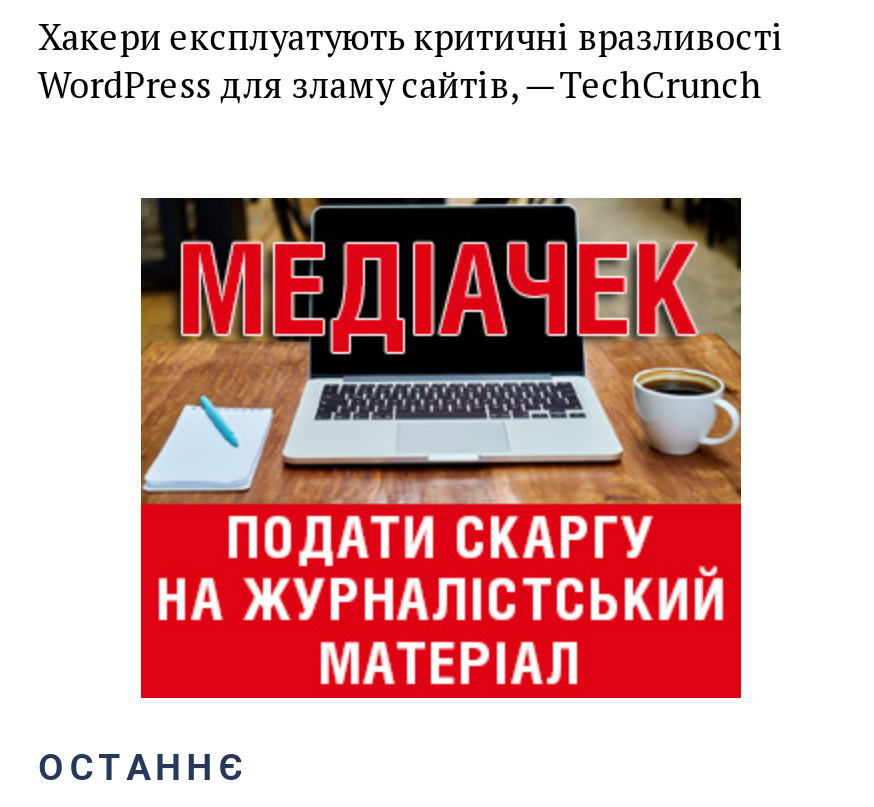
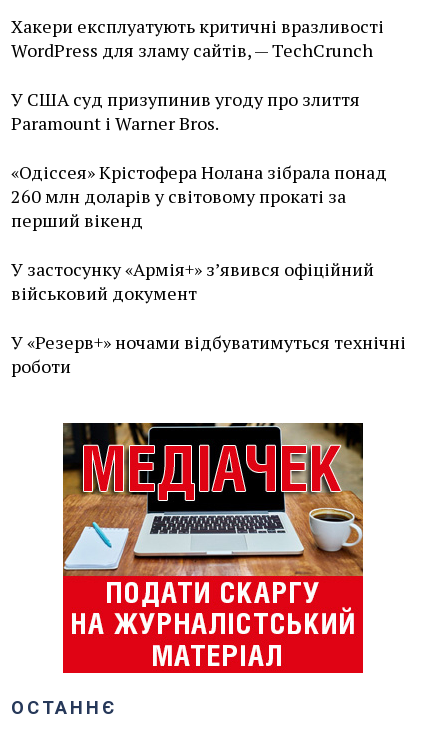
+ У США суд призупинив угоду про злиття
+ Paramount і Warner Bros.
+ «Одіссея» Крістофера Нолана зібрала понад
+ 260 млн доларів у світовому прокаті за
+ перший вікенд
+ У застосунку «Армія+» зʼявився офіційний
+ військовий документ
+ У «Резерв+» ночами відбуватимуться технічні
+ роботи
